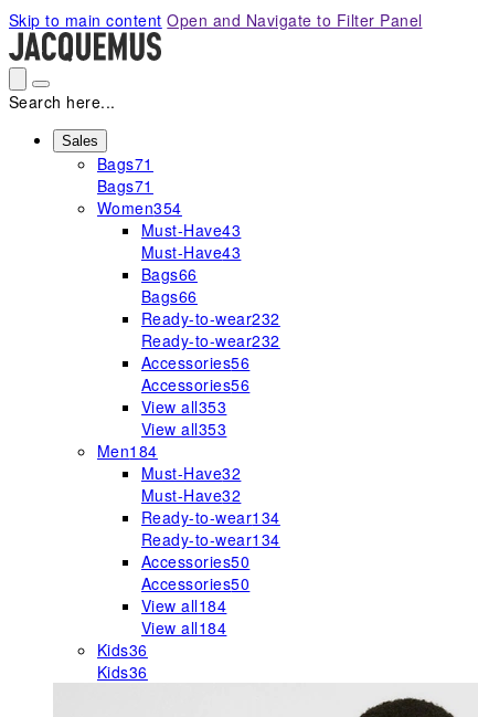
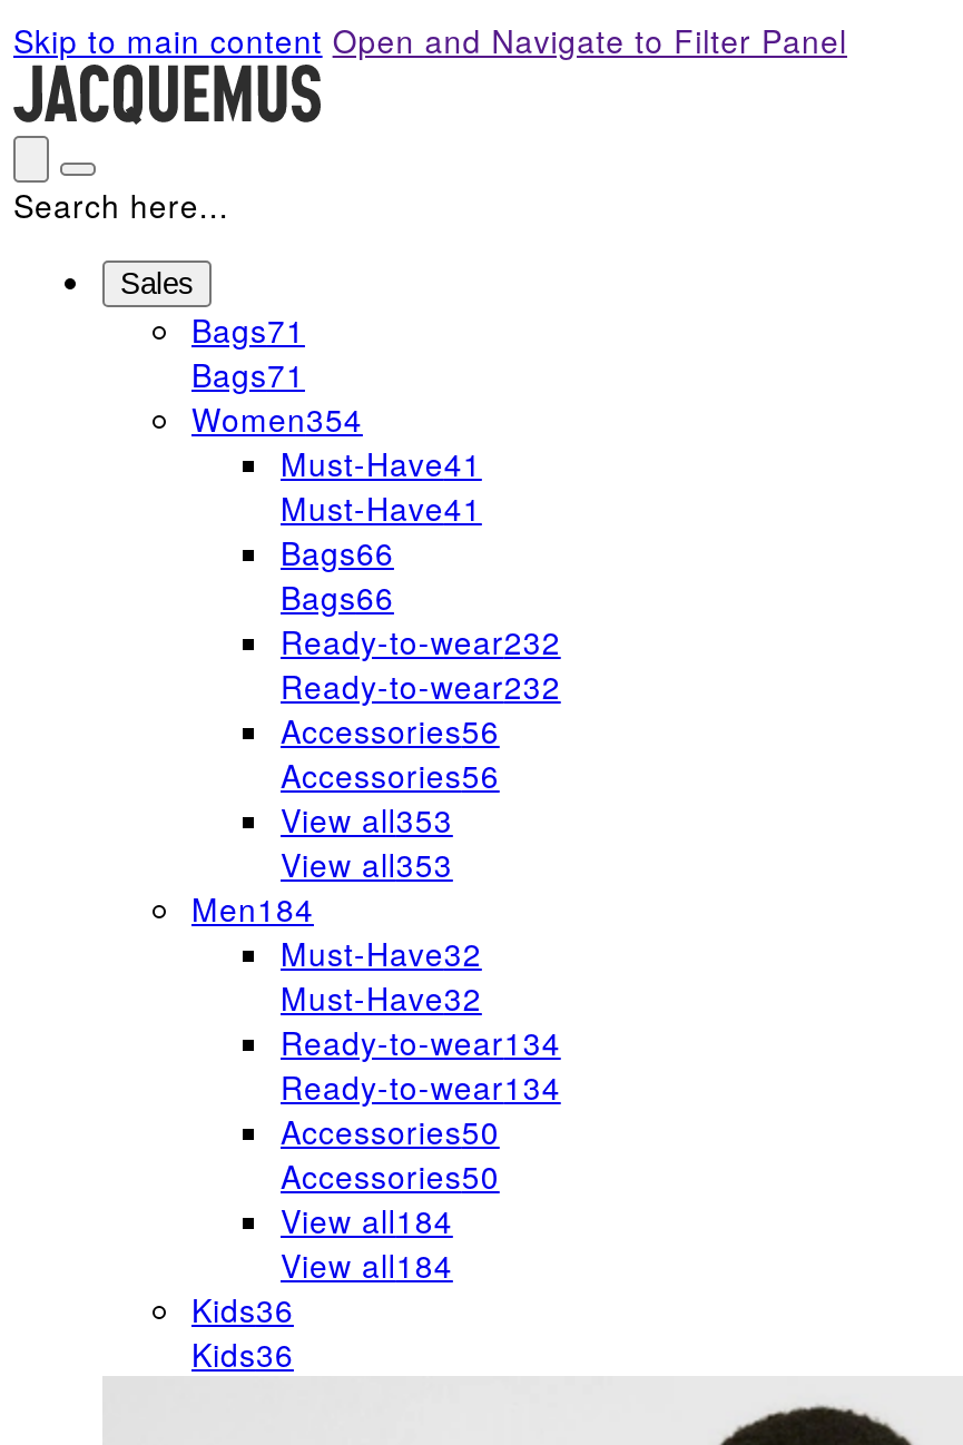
- Must-Have43
+ Must-Have41

- Must-Have43
+ Must-Have41
